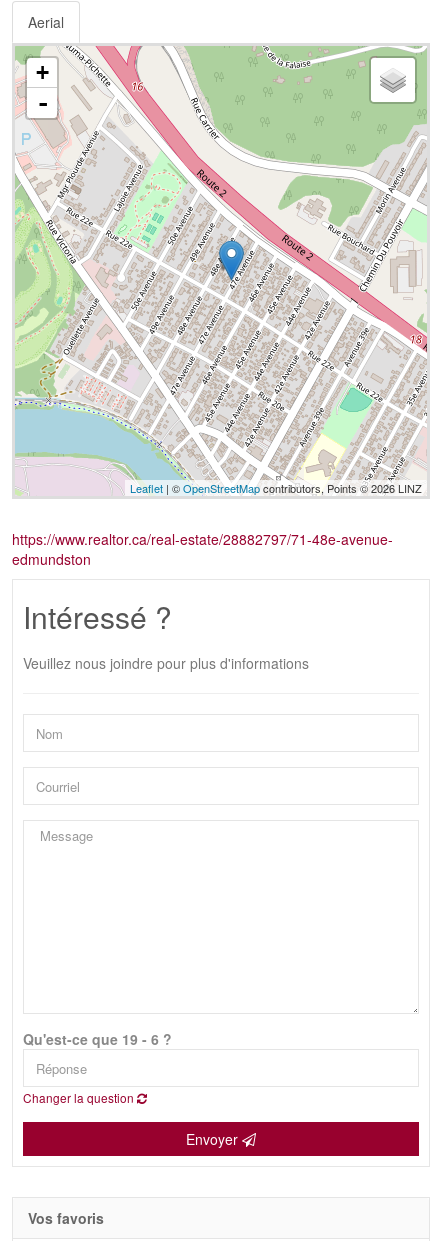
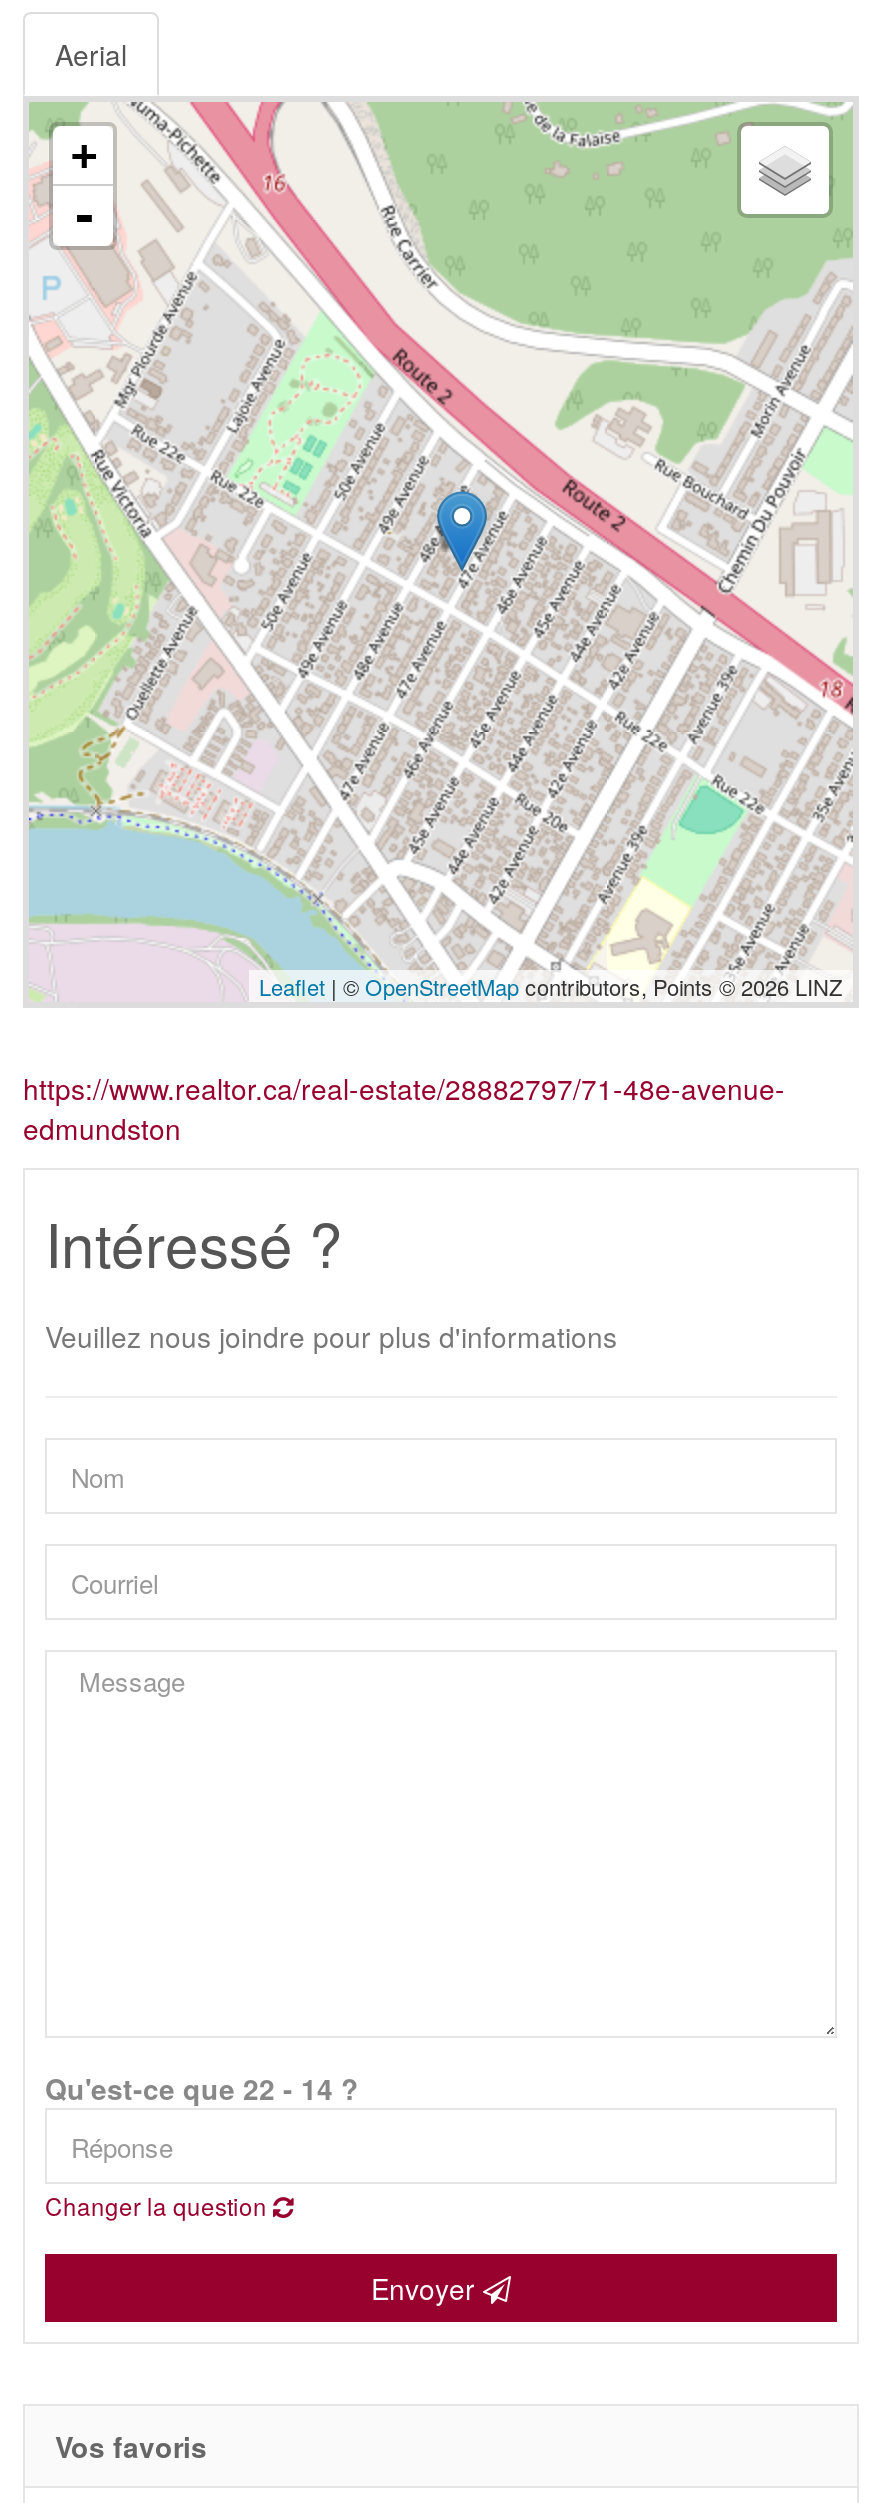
- Qu'est-ce que 19 - 6 ?
+ Qu'est-ce que 22 - 14 ?
